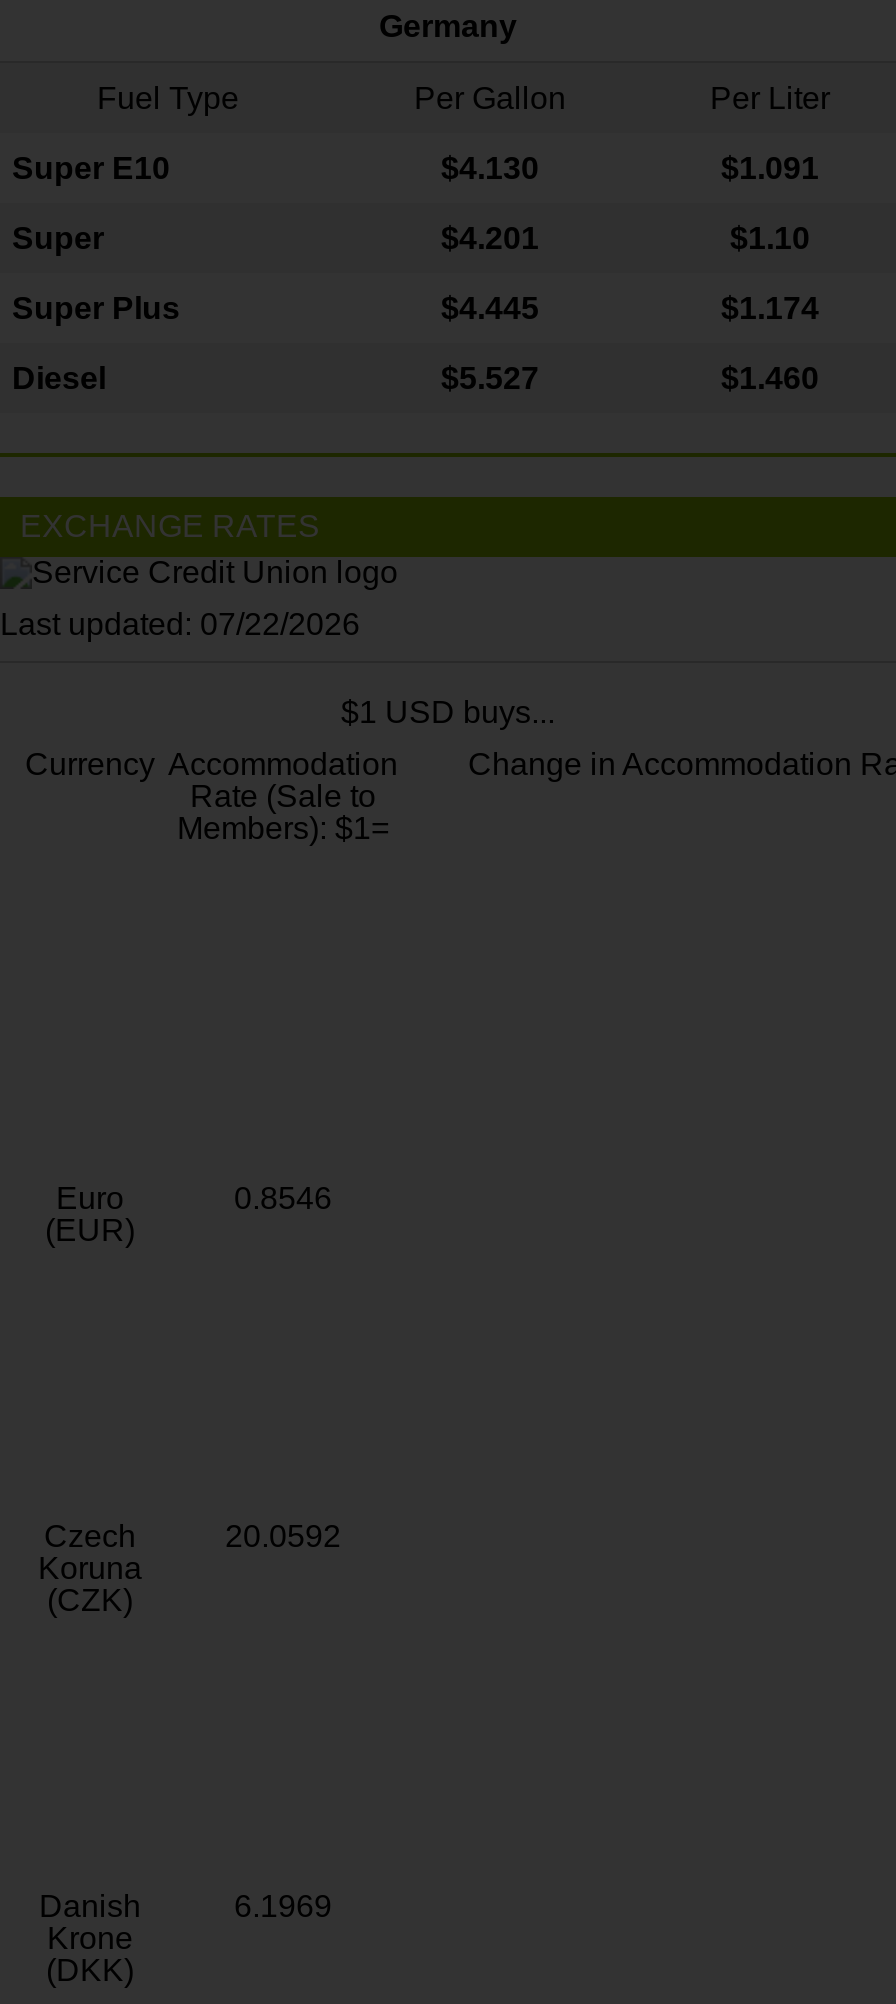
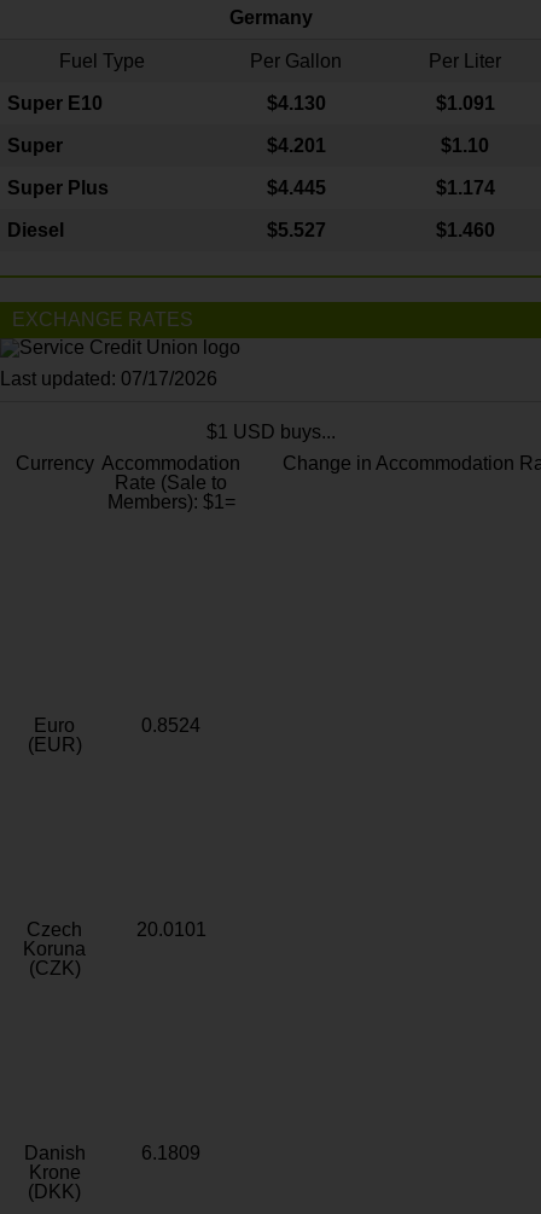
- Last updated: 07/22/2026
+ Last updated: 07/17/2026

- 0.8546
+ 0.8524

- 20.0592
+ 20.0101

- 6.1969
+ 6.1809
